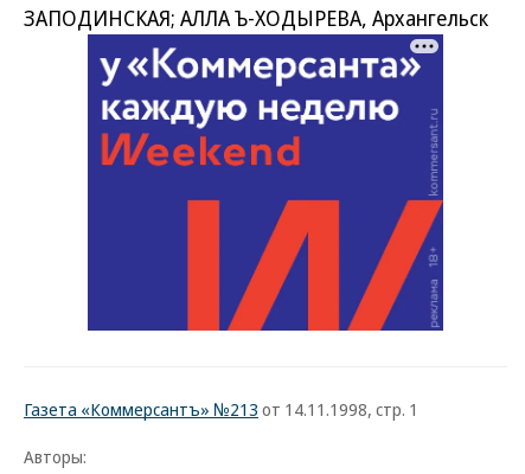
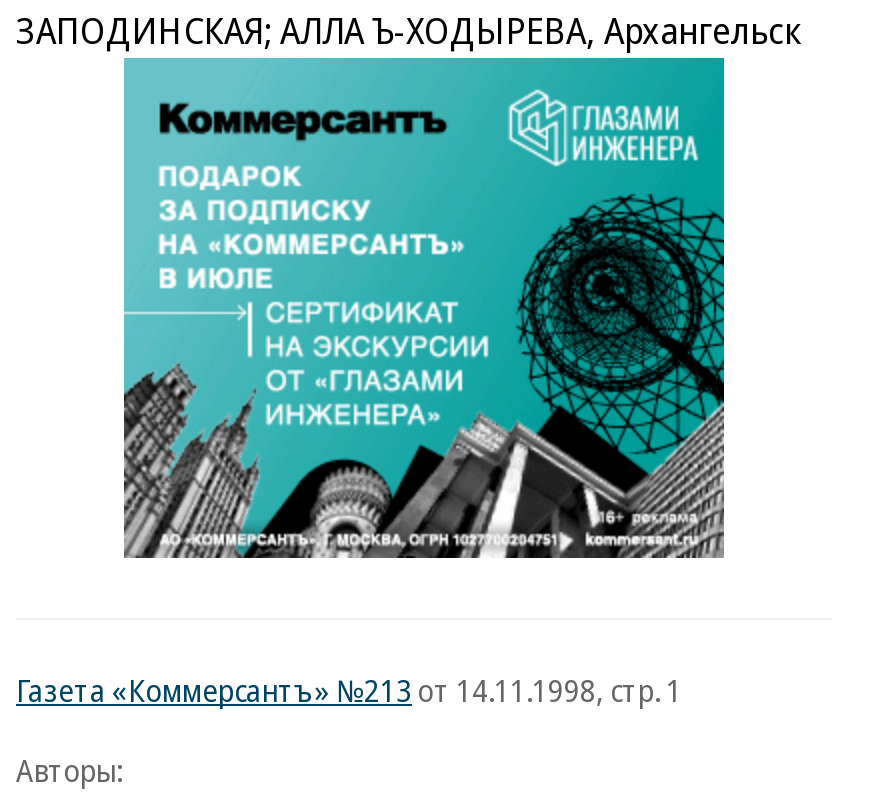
- [image]
+ [image]
